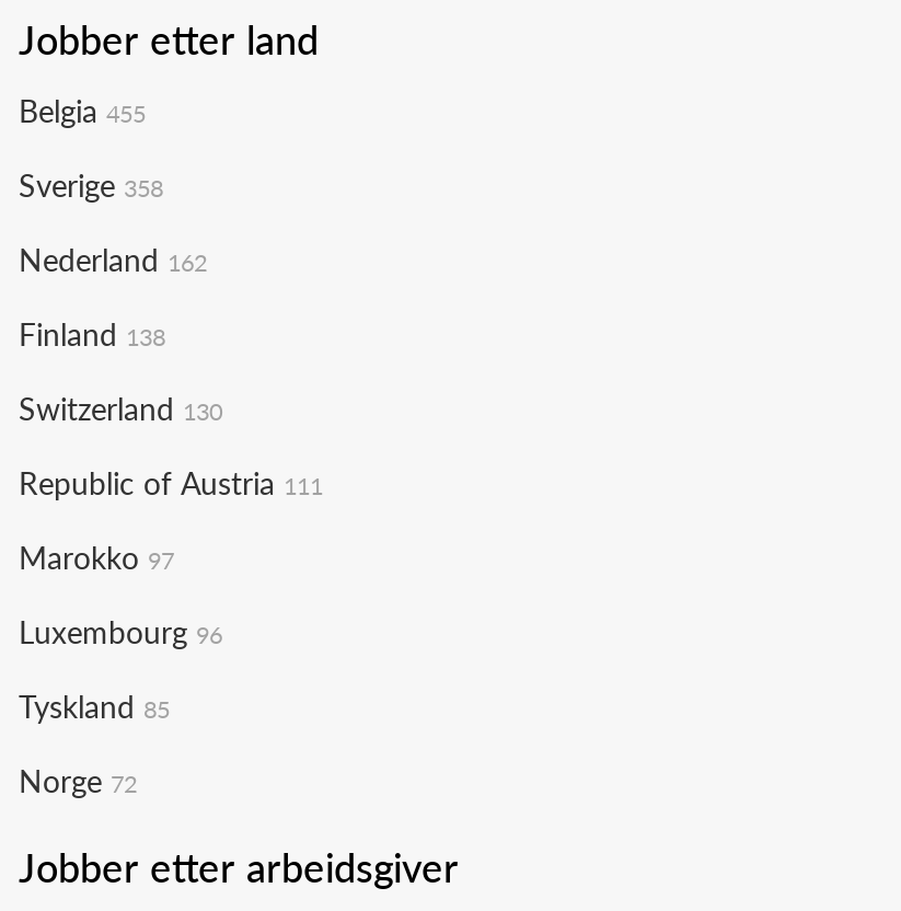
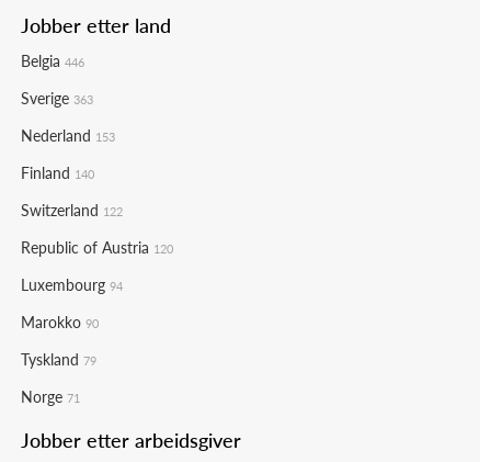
- Belgia 455
+ Belgia 446

- Sverige 358
+ Sverige 363

- Nederland 162
+ Nederland 153

- Finland 138
+ Finland 140

- Switzerland 130
+ Switzerland 122

- Republic of Austria 111
+ Republic of Austria 120

- Marokko 97
+ Luxembourg 94

- Luxembourg 96
+ Marokko 90

- Tyskland 85
+ Tyskland 79

- Norge 72
+ Norge 71
